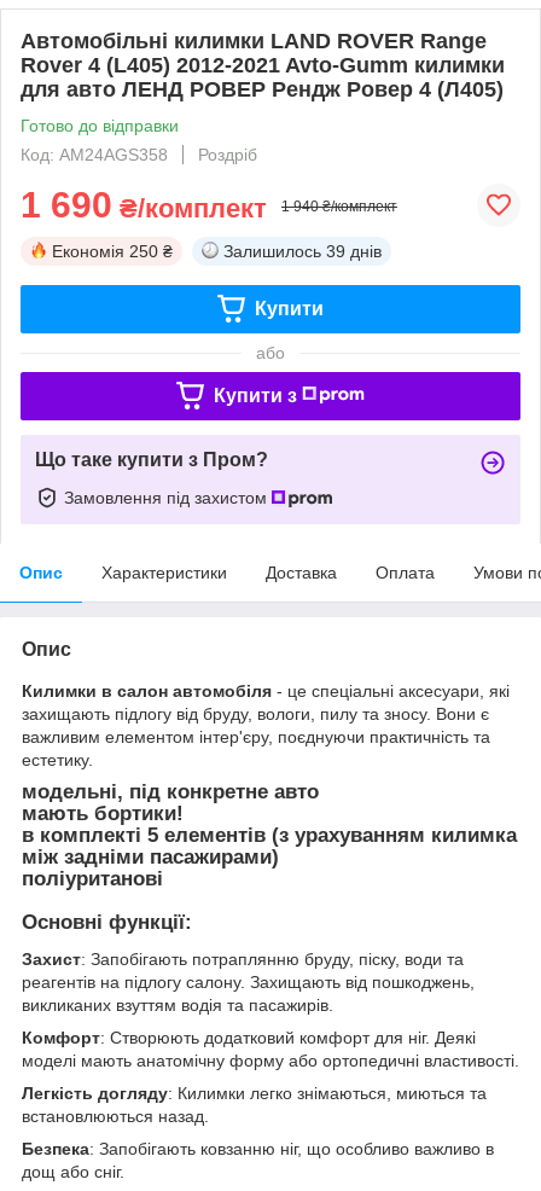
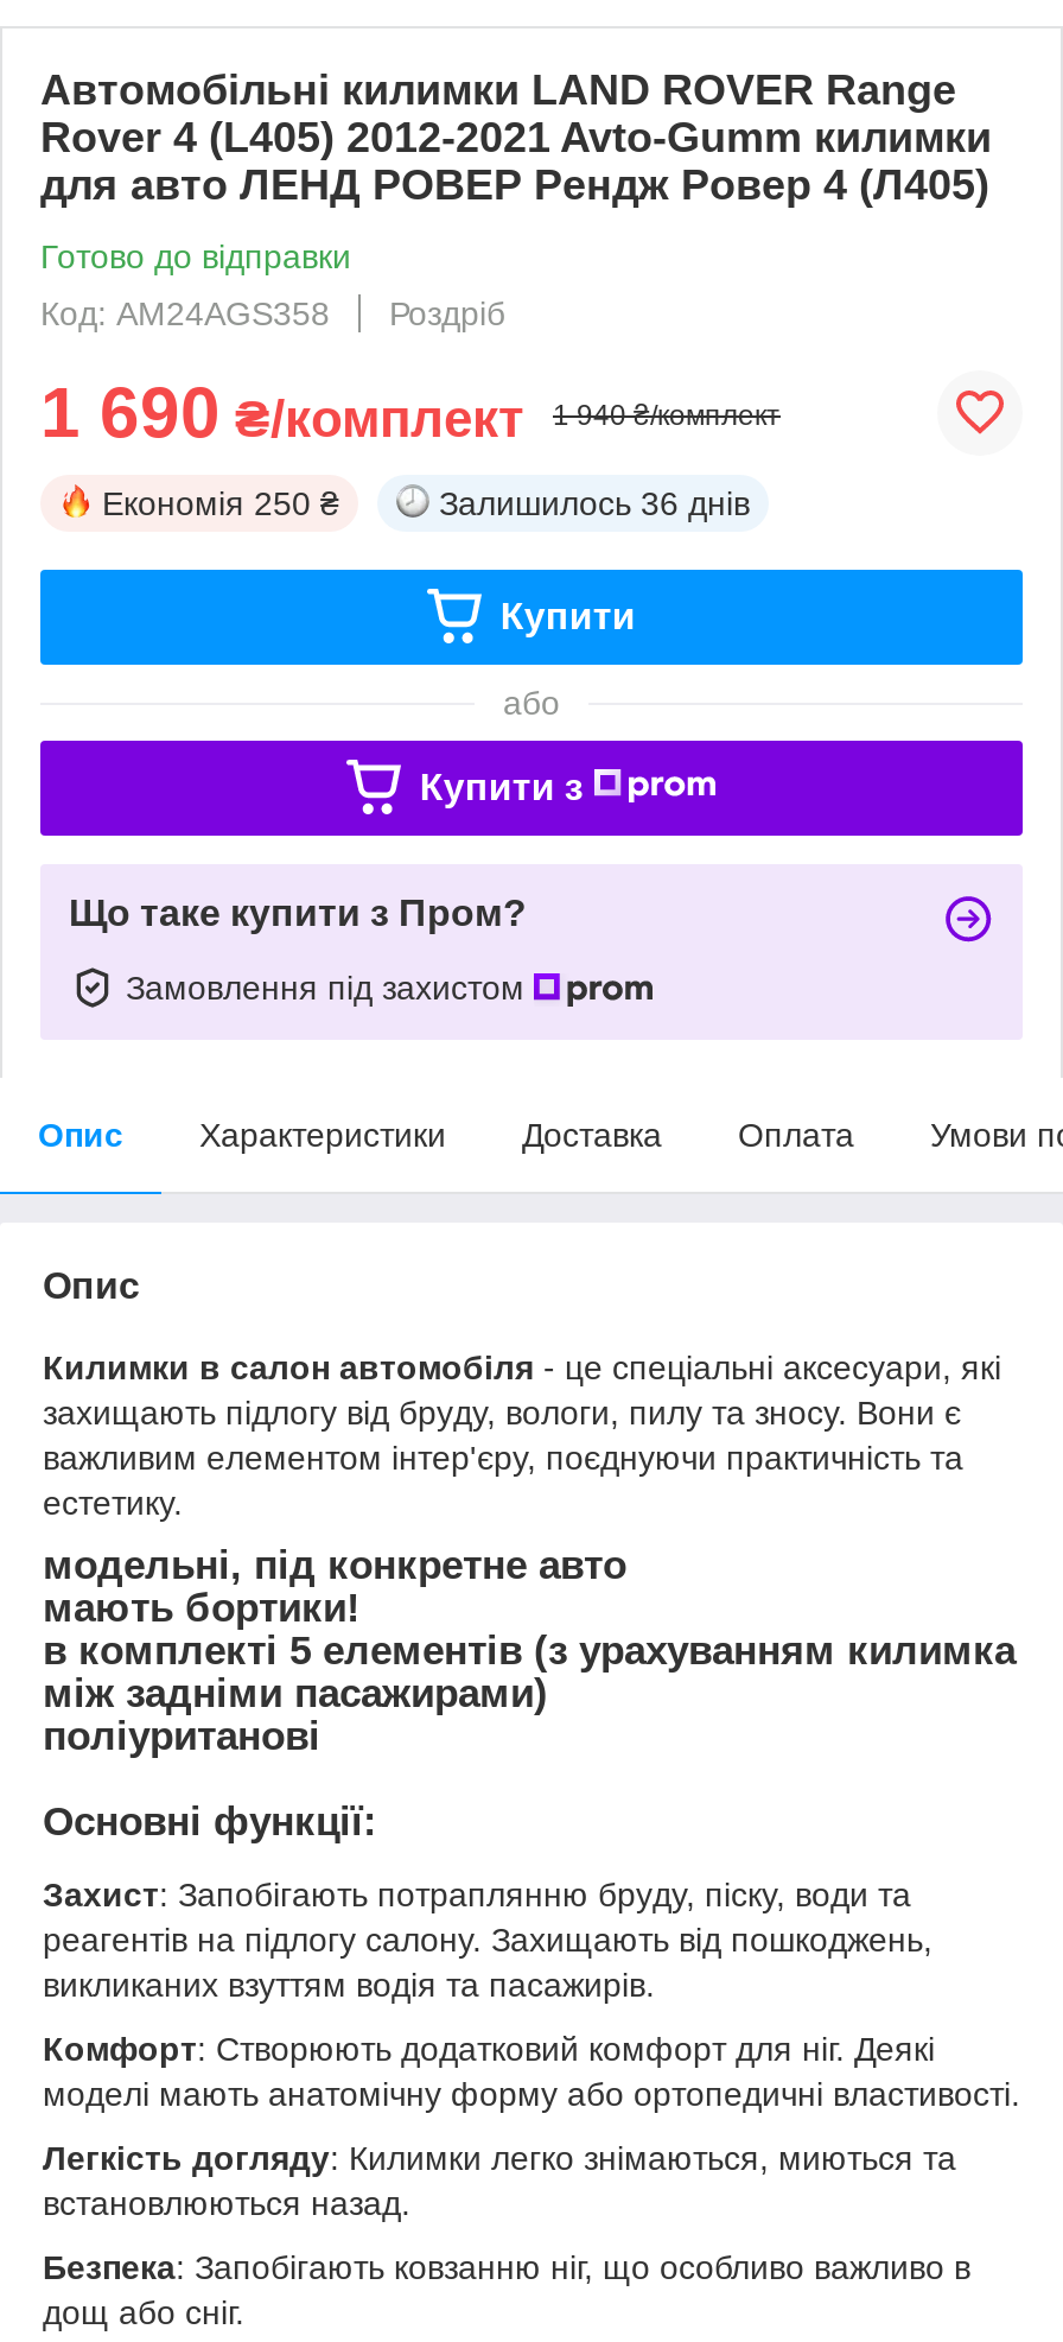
- Залишилось 39 днів
+ Залишилось 36 днів
